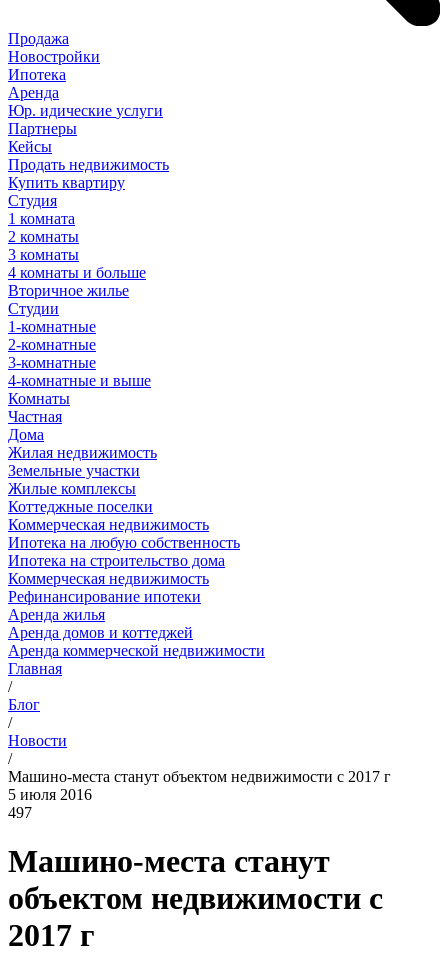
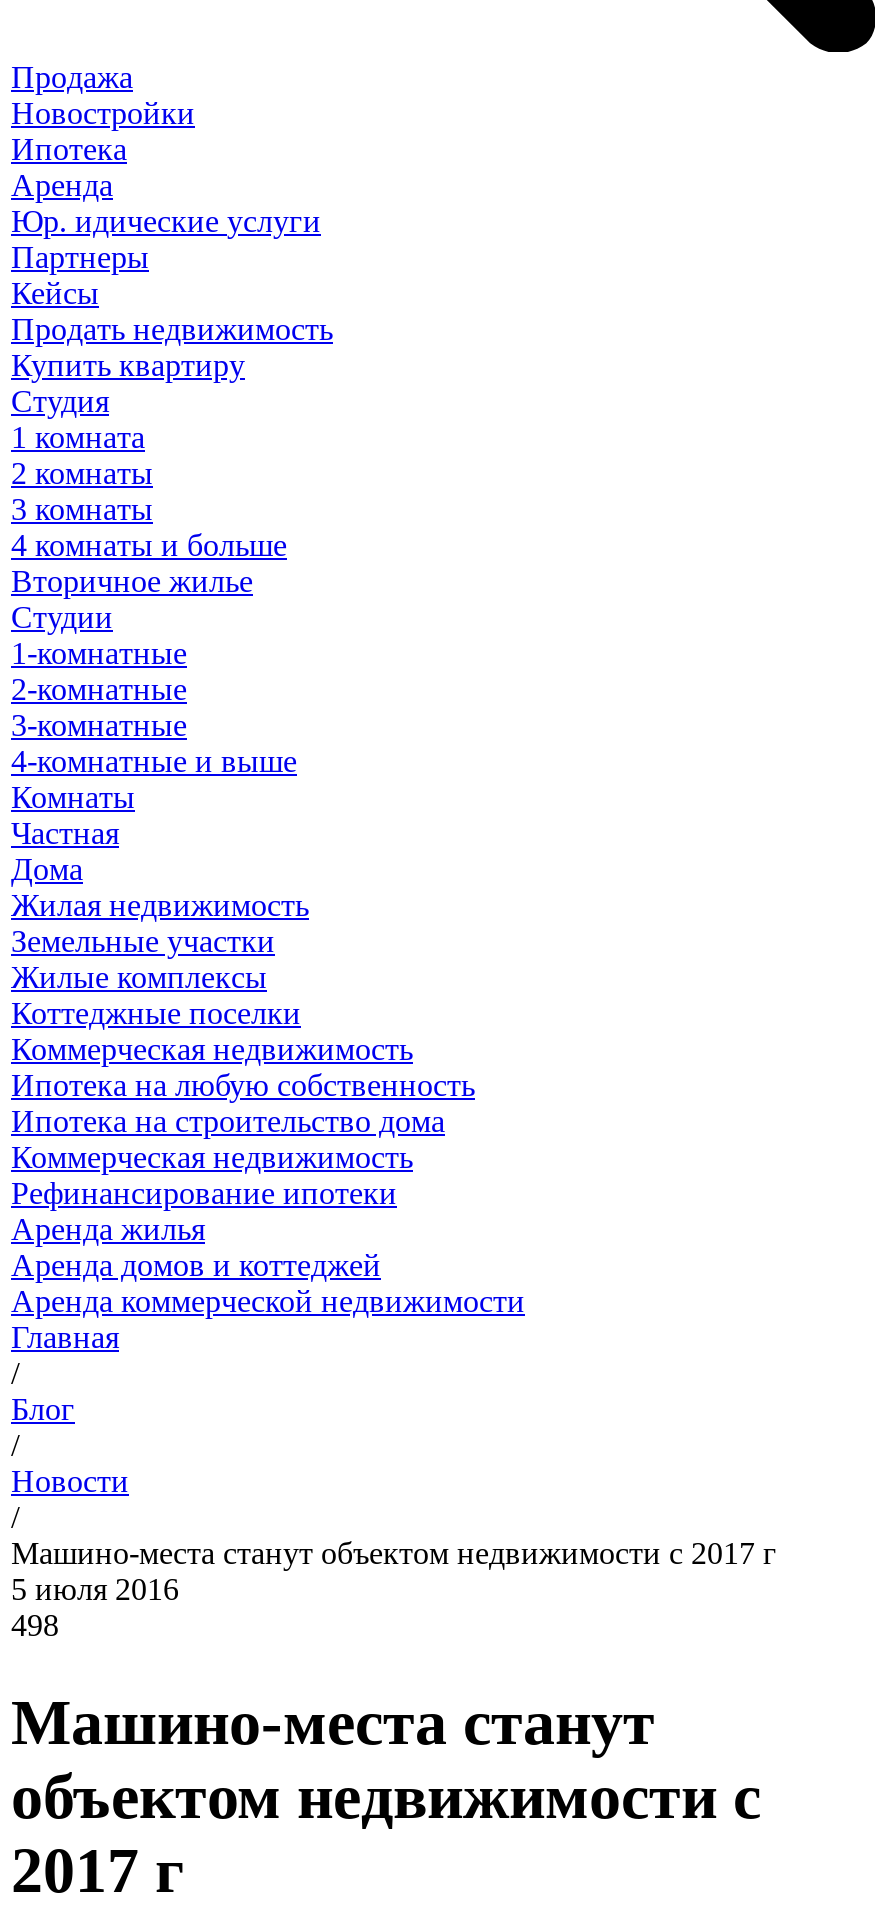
- 497
+ 498
